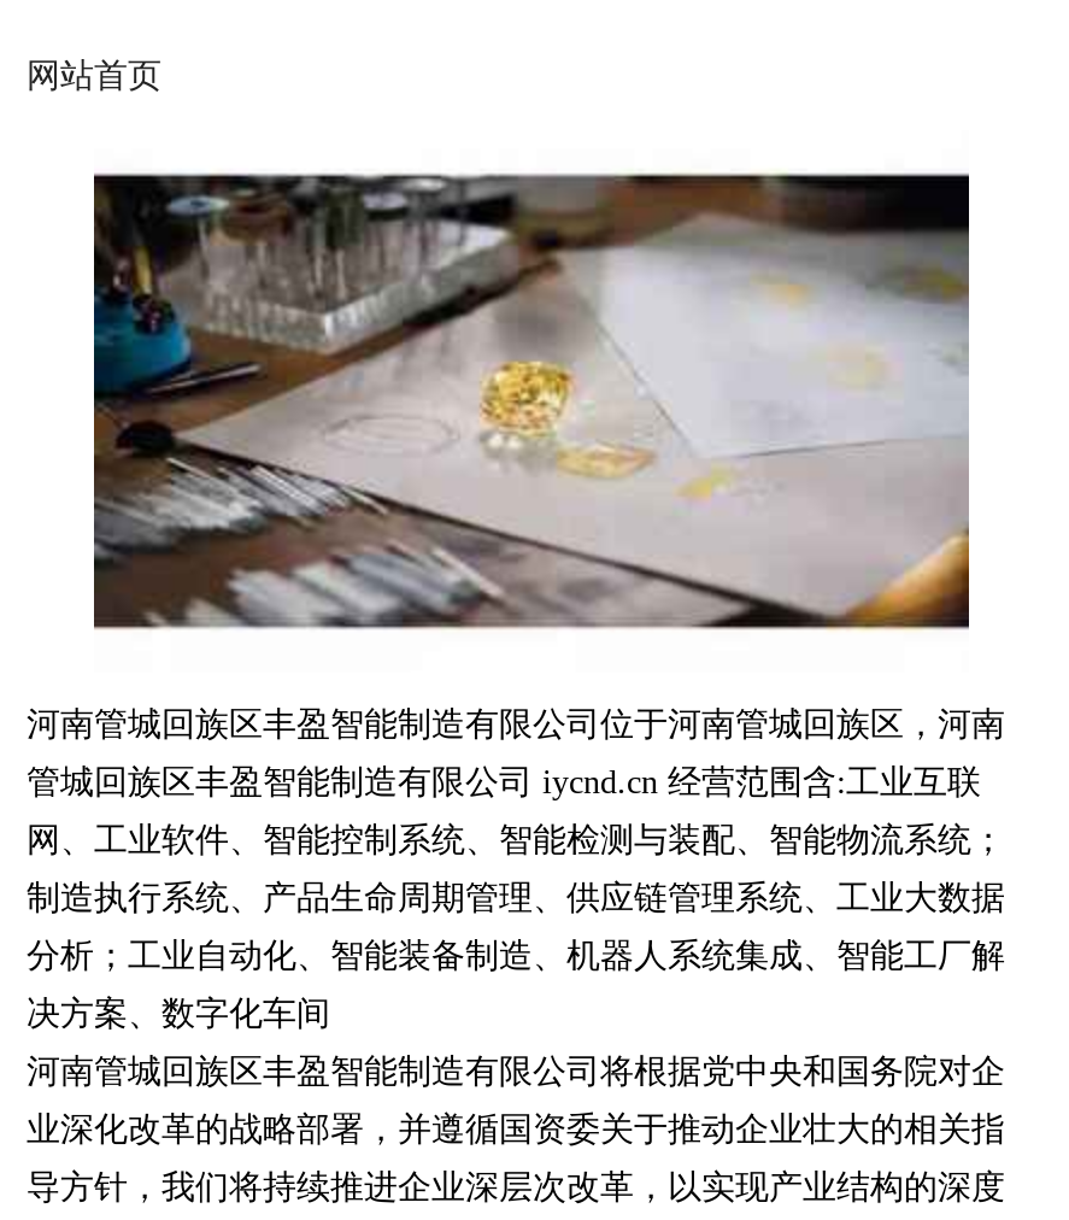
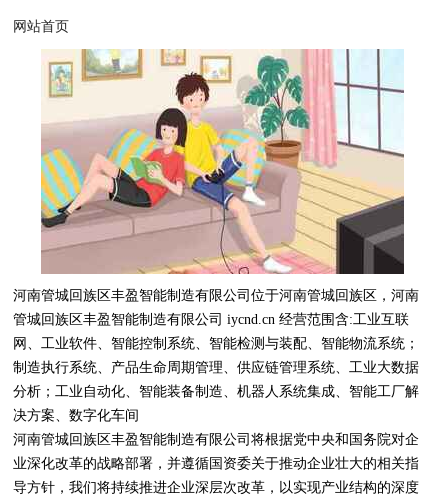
- [image]
+ [image]
